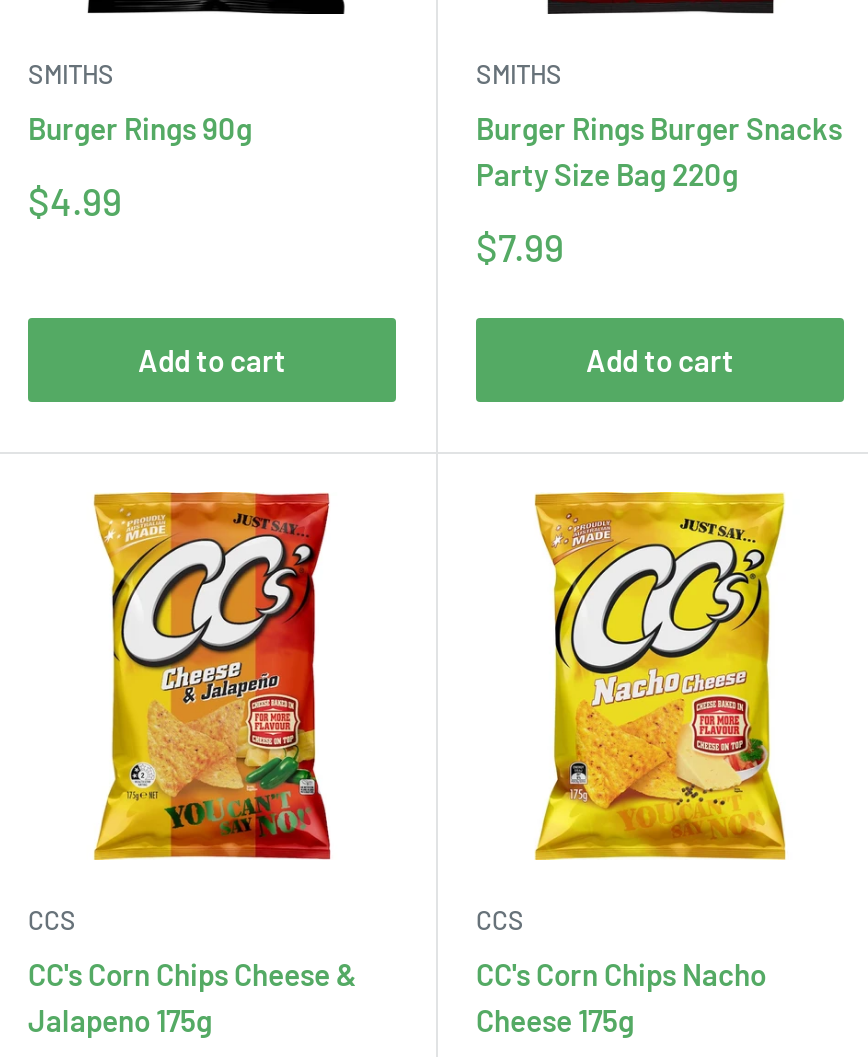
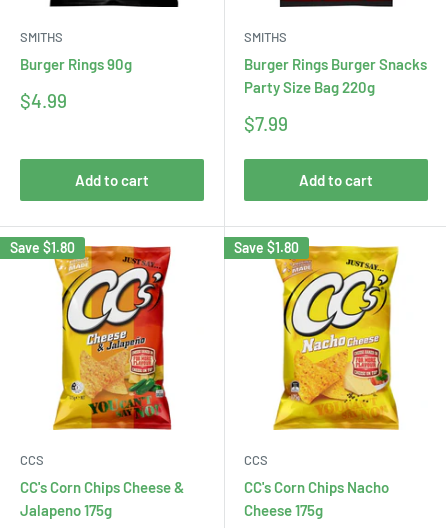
+ Save $1.80

+ Save $1.80
